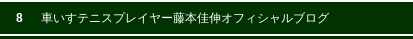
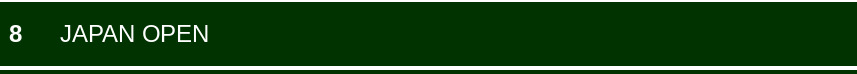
- 車いすテニスプレイヤー藤本佳伸オフィシャルブログ
+ JAPAN OPEN
